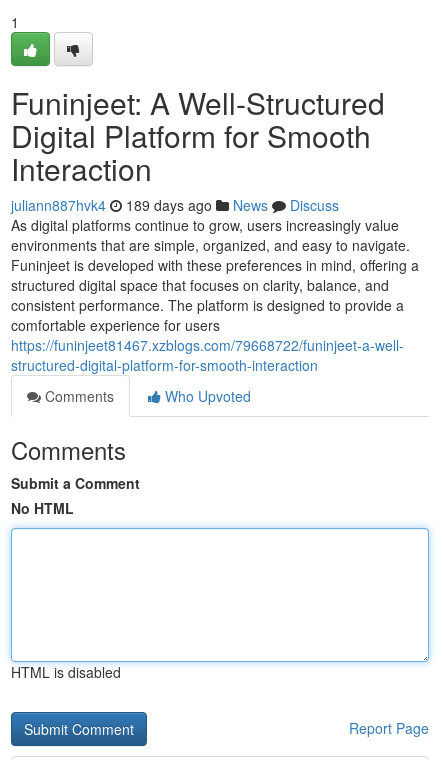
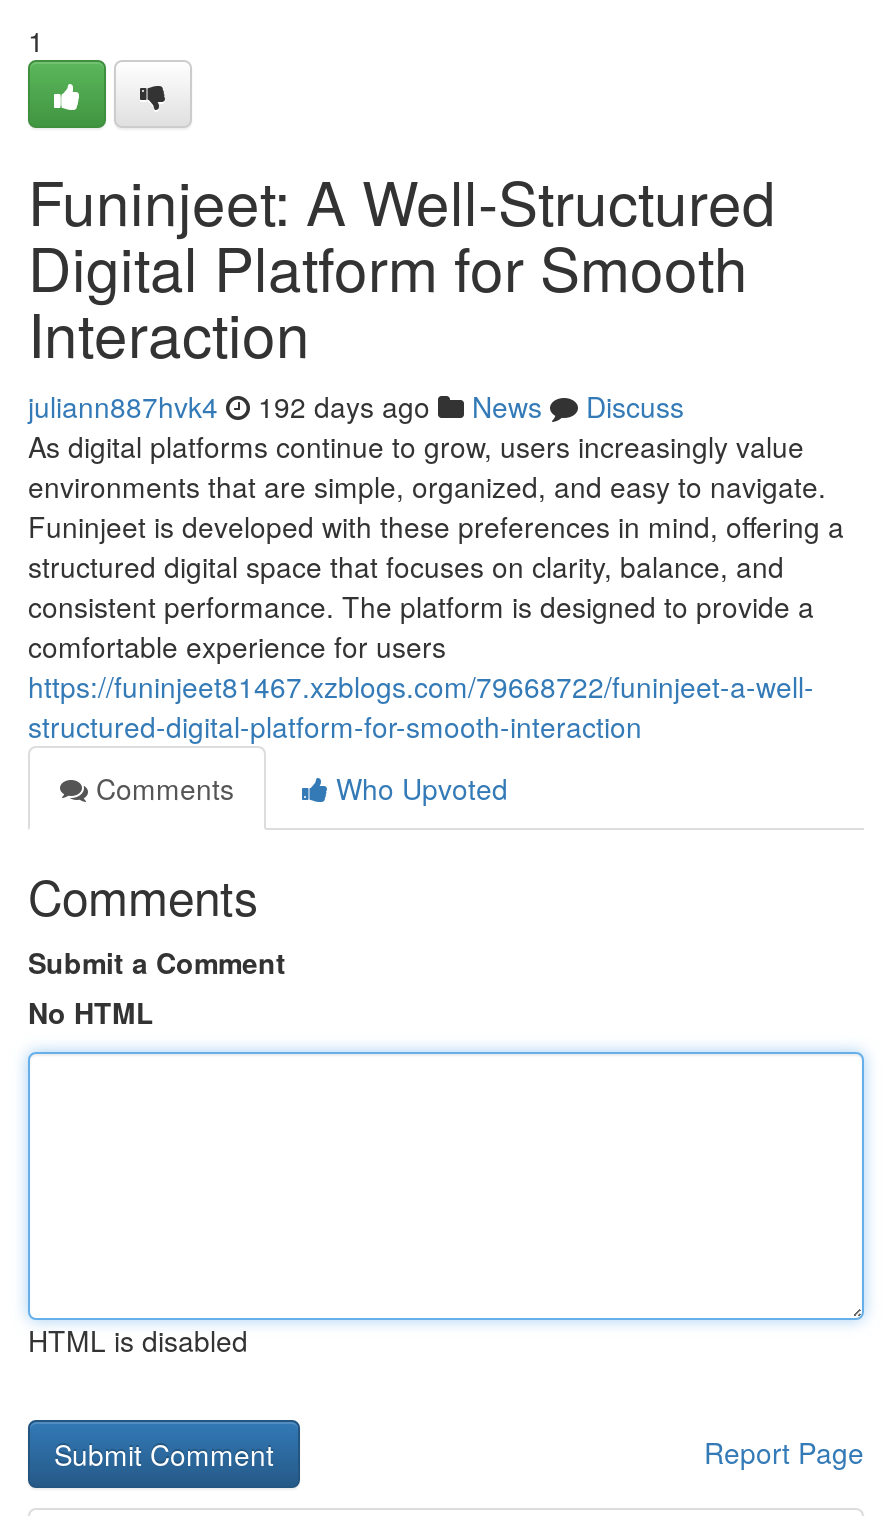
- juliann887hvk4 189 days ago News Discuss
+ juliann887hvk4 192 days ago News Discuss
